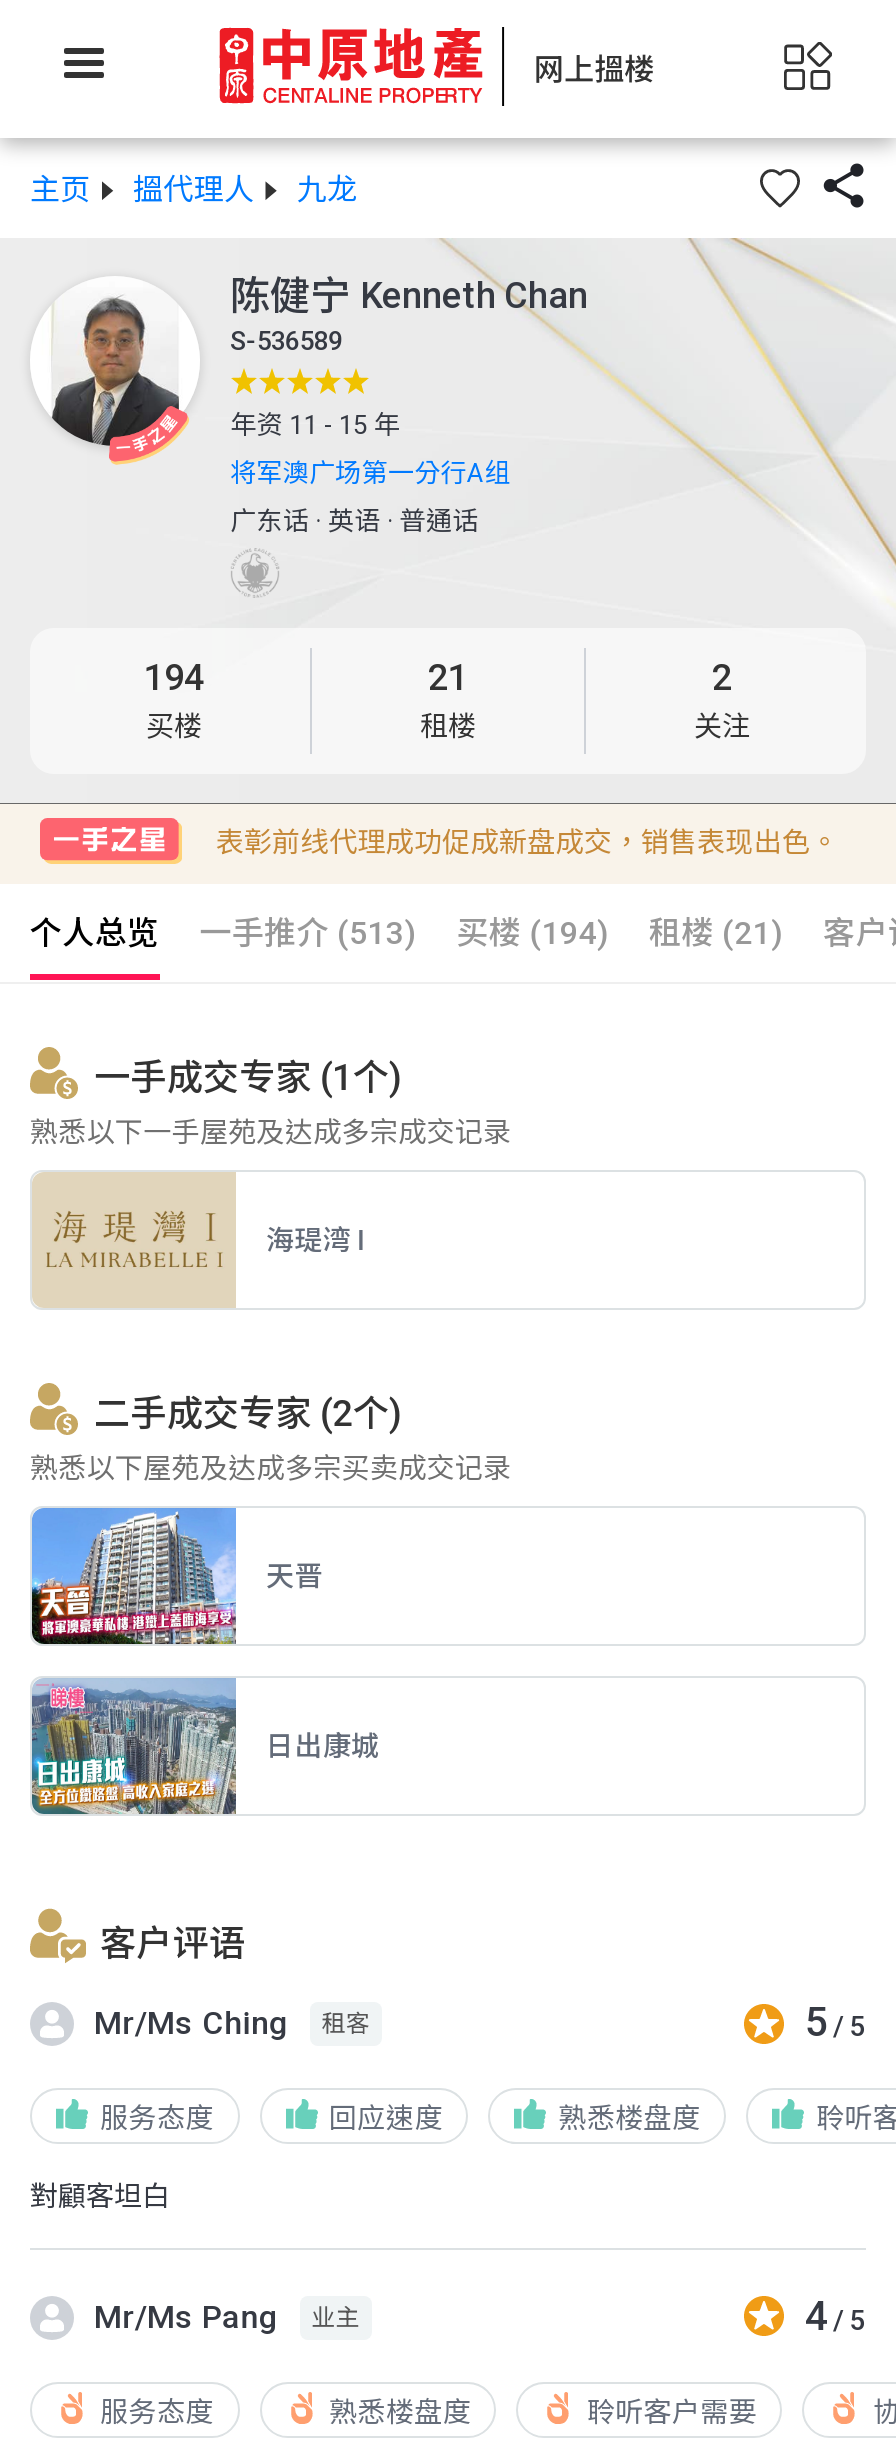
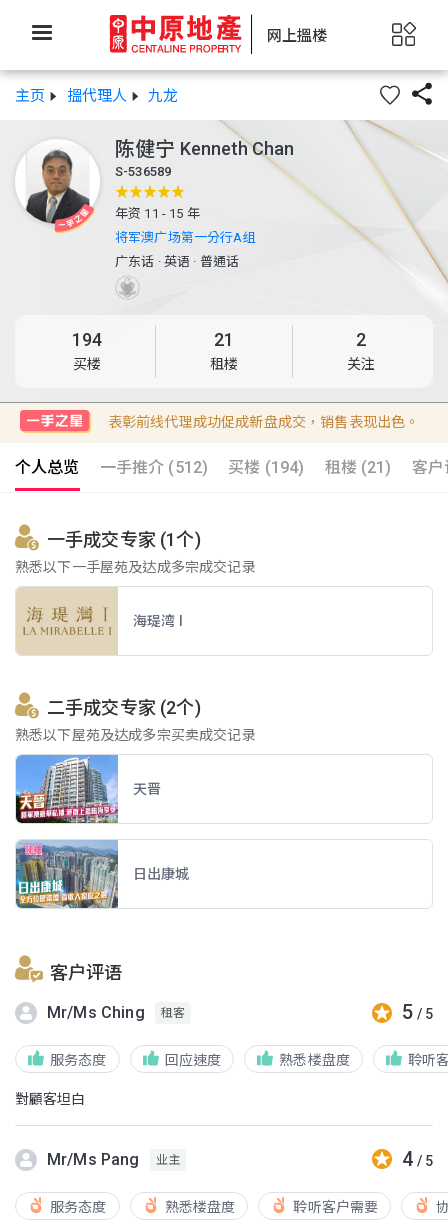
- 一手推介 (513)
+ 一手推介 (512)
